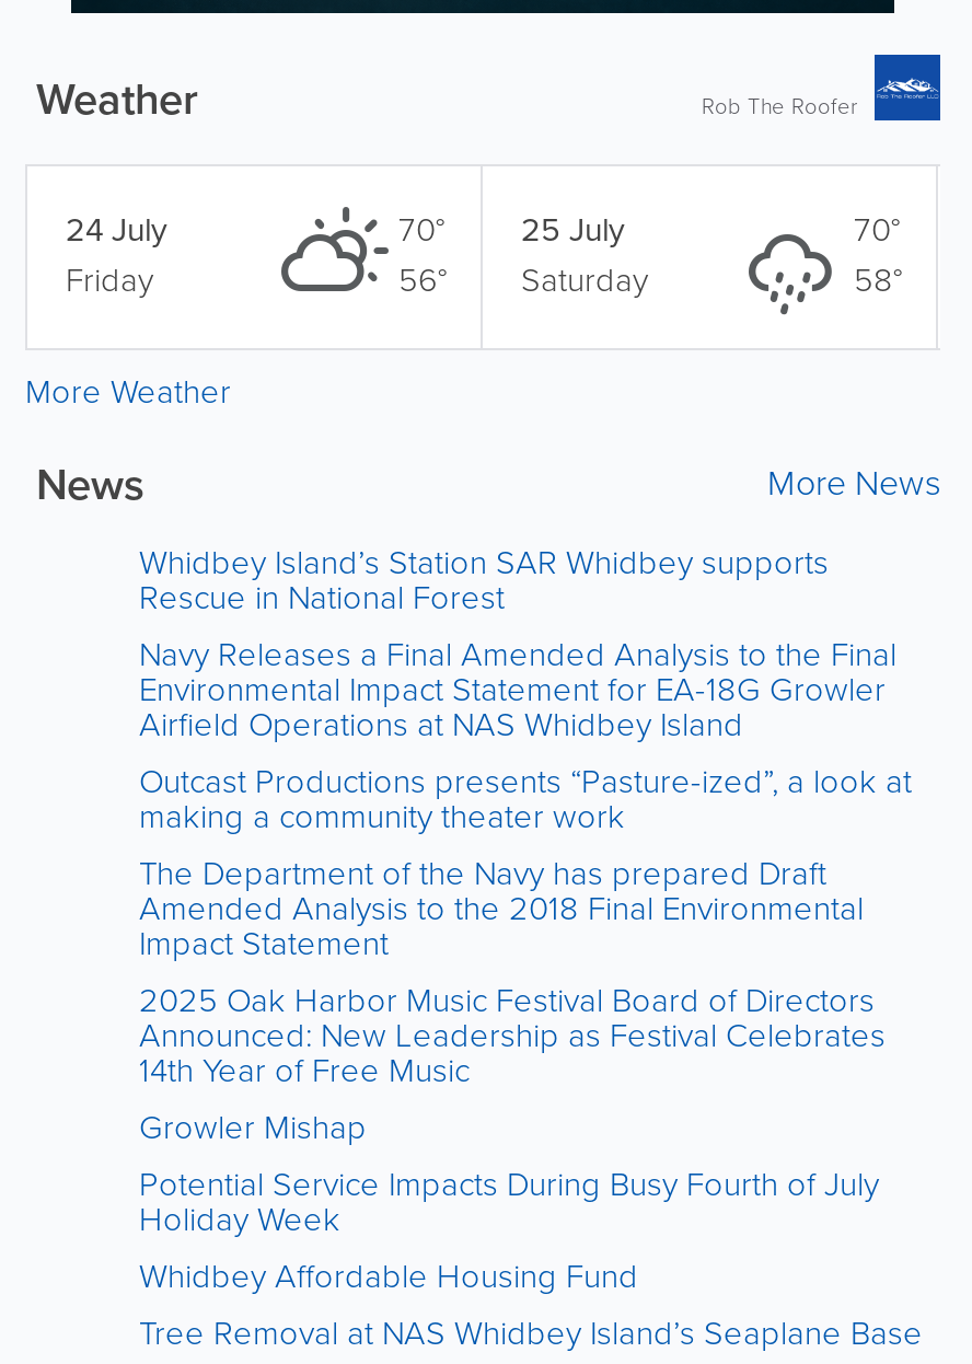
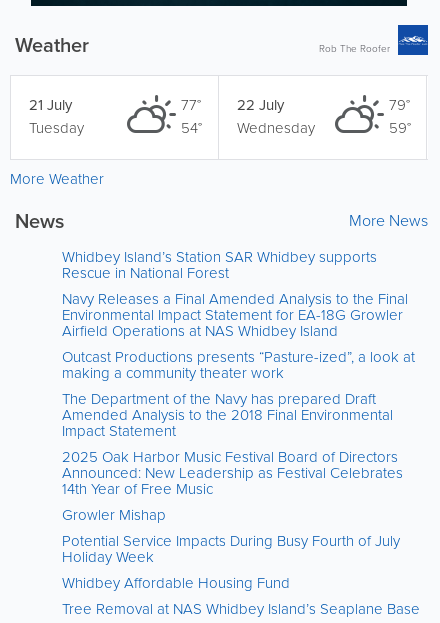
- 24 July
- Friday
+ 21 July
+ Tuesday

- 70°
- 56°
+ 77°
+ 54°

- 25 July
- Saturday
+ 22 July
+ Wednesday

- [image]
- 70°
- 58°
+ [image]
+ 79°
+ 59°
